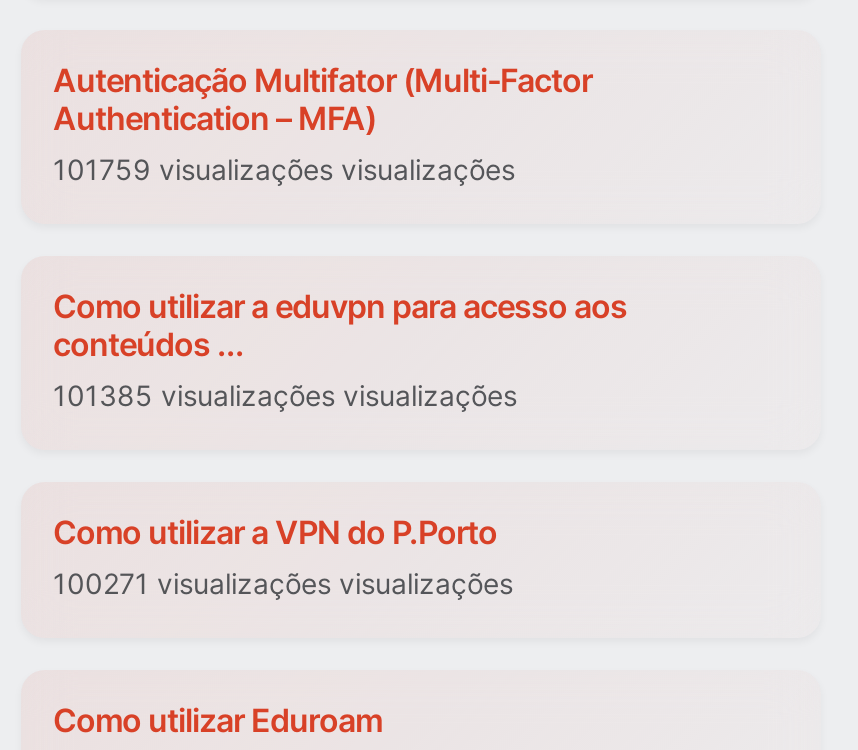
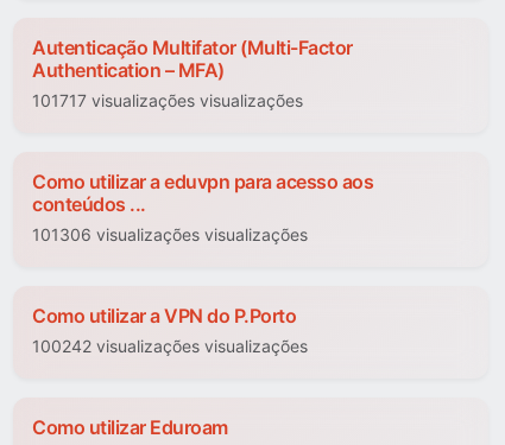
- 101759 visualizações visualizações
+ 101717 visualizações visualizações

- 101385 visualizações visualizações
+ 101306 visualizações visualizações

- 100271 visualizações visualizações
+ 100242 visualizações visualizações
